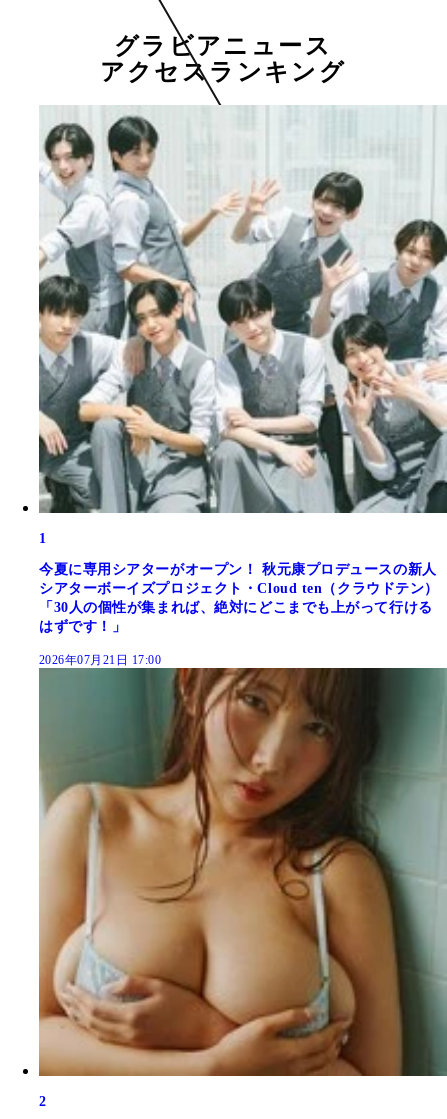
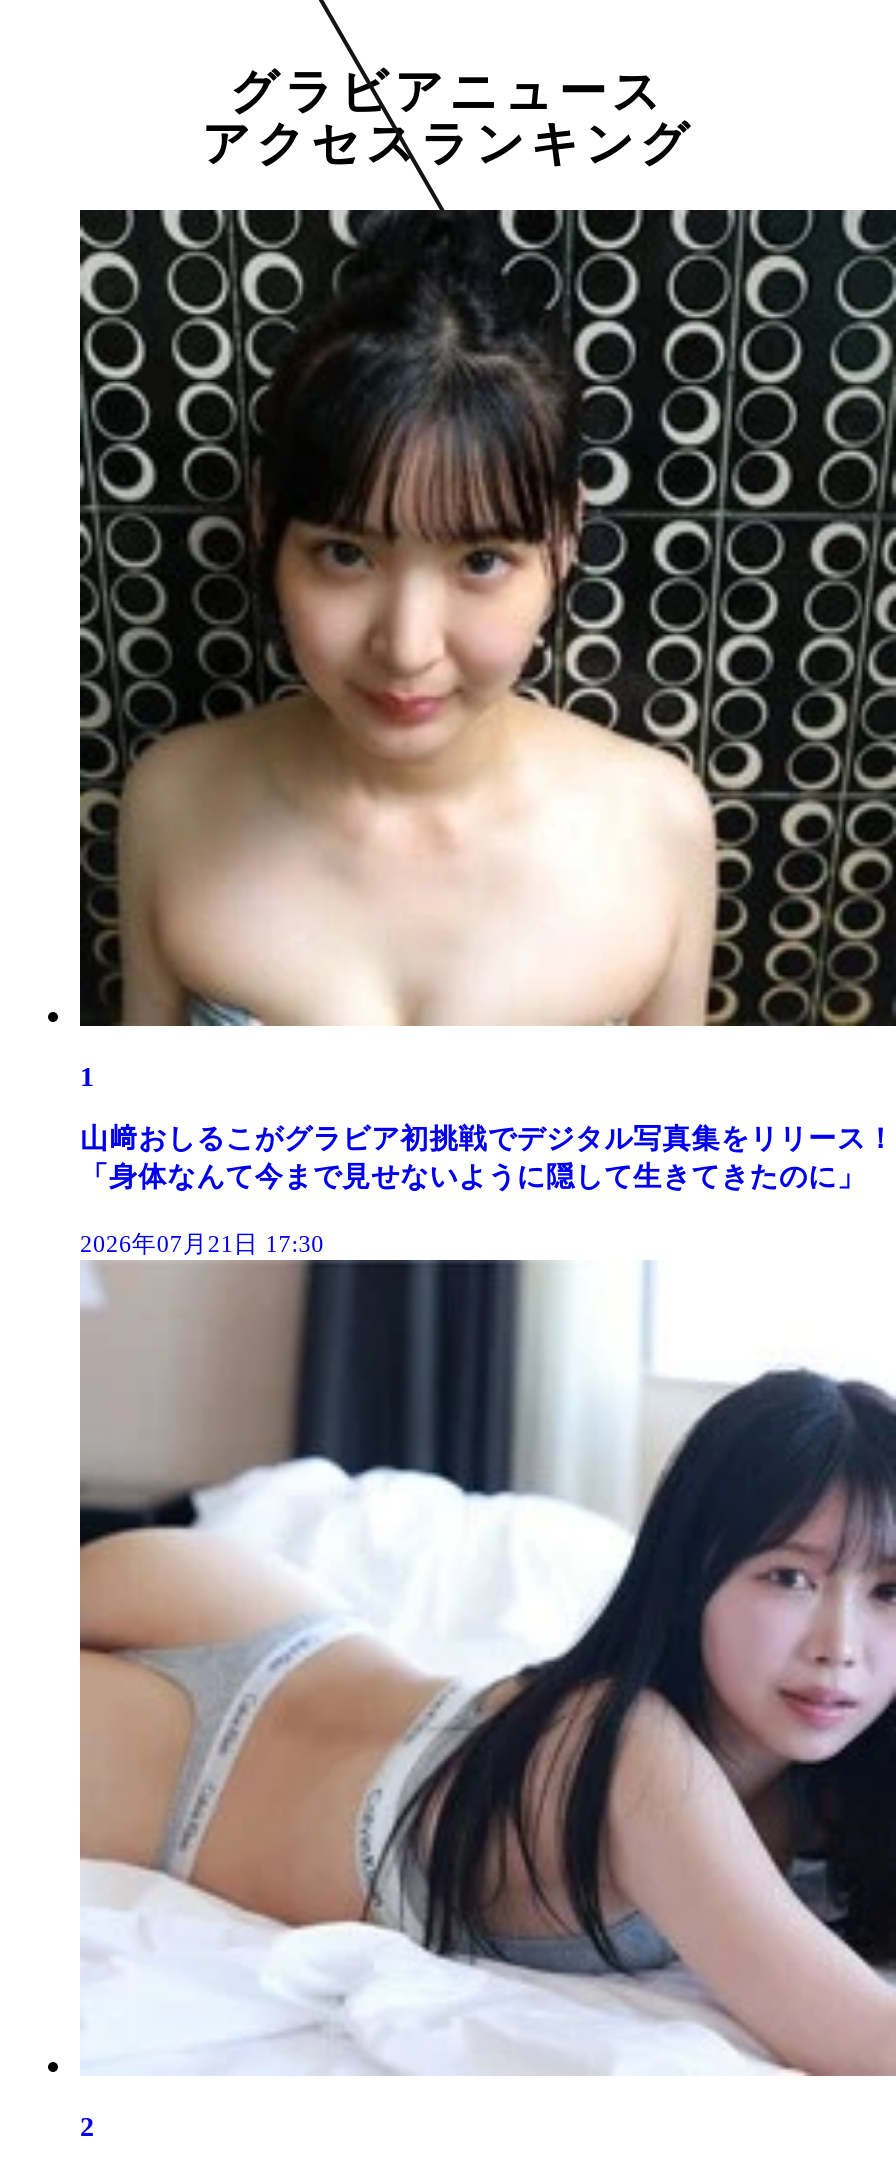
- [image]
+ [image]

- 今夏に専用シアターがオープン！ 秋元康プロデュースの新人
- シアターボーイズプロジェクト・Cloud ten（クラウドテン）
- 「30人の個性が集まれば、絶対にどこまでも上がって行ける
- はずです！」
+ 山﨑おしるこがグラビア初挑戦でデジタル写真集をリリース！
+ 「身体なんて今まで見せないように隠して生きてきたのに」

- [image]
- 2026年07月21日 17:00
+ [image]
+ 2026年07月21日 17:30
